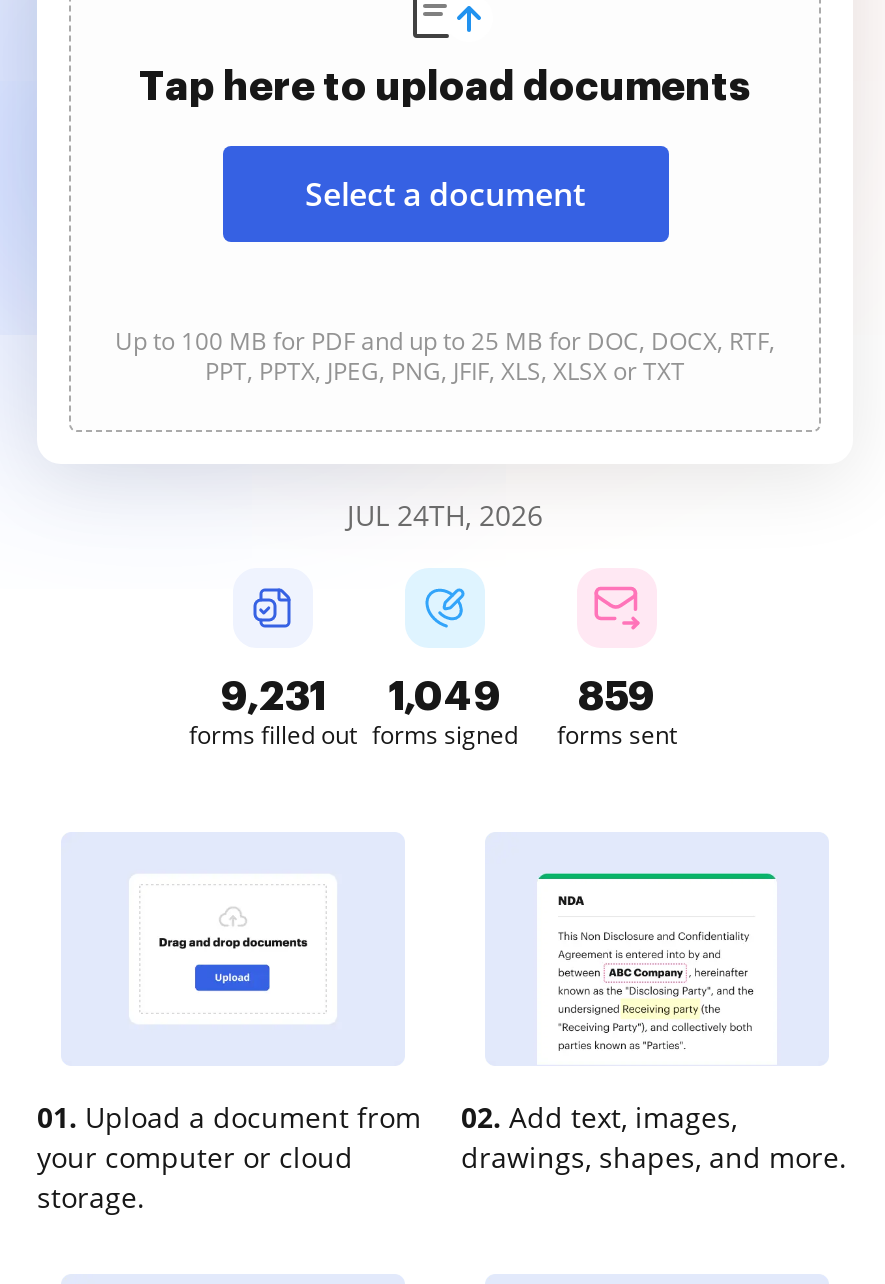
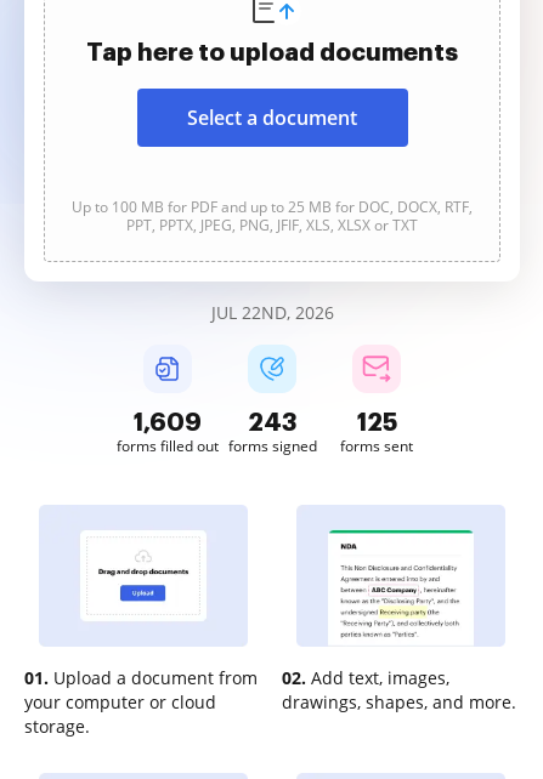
- JUL 24TH, 2026
+ JUL 22ND, 2026

- 9,231
+ 1,609

- 1,049
+ 243

- 859
+ 125
